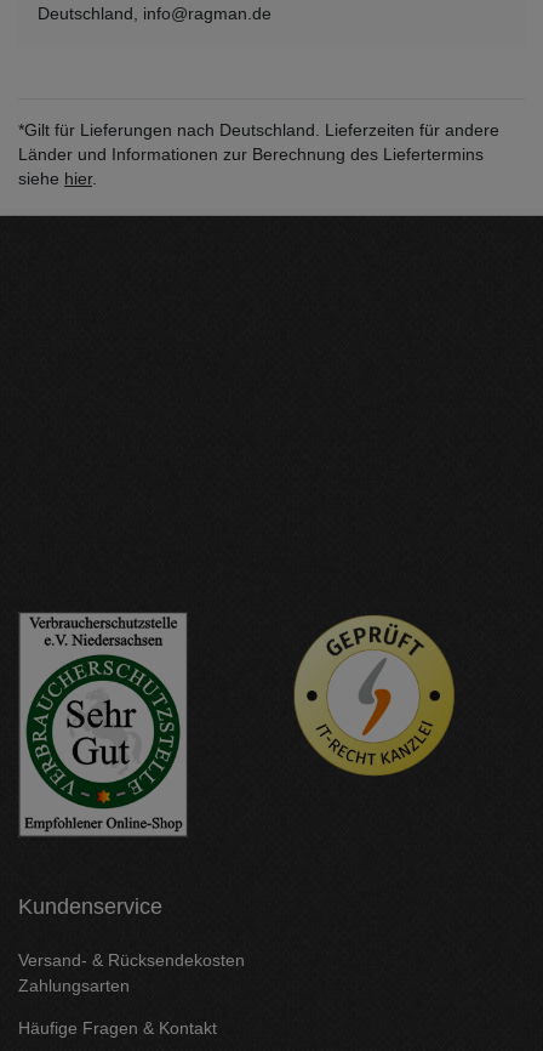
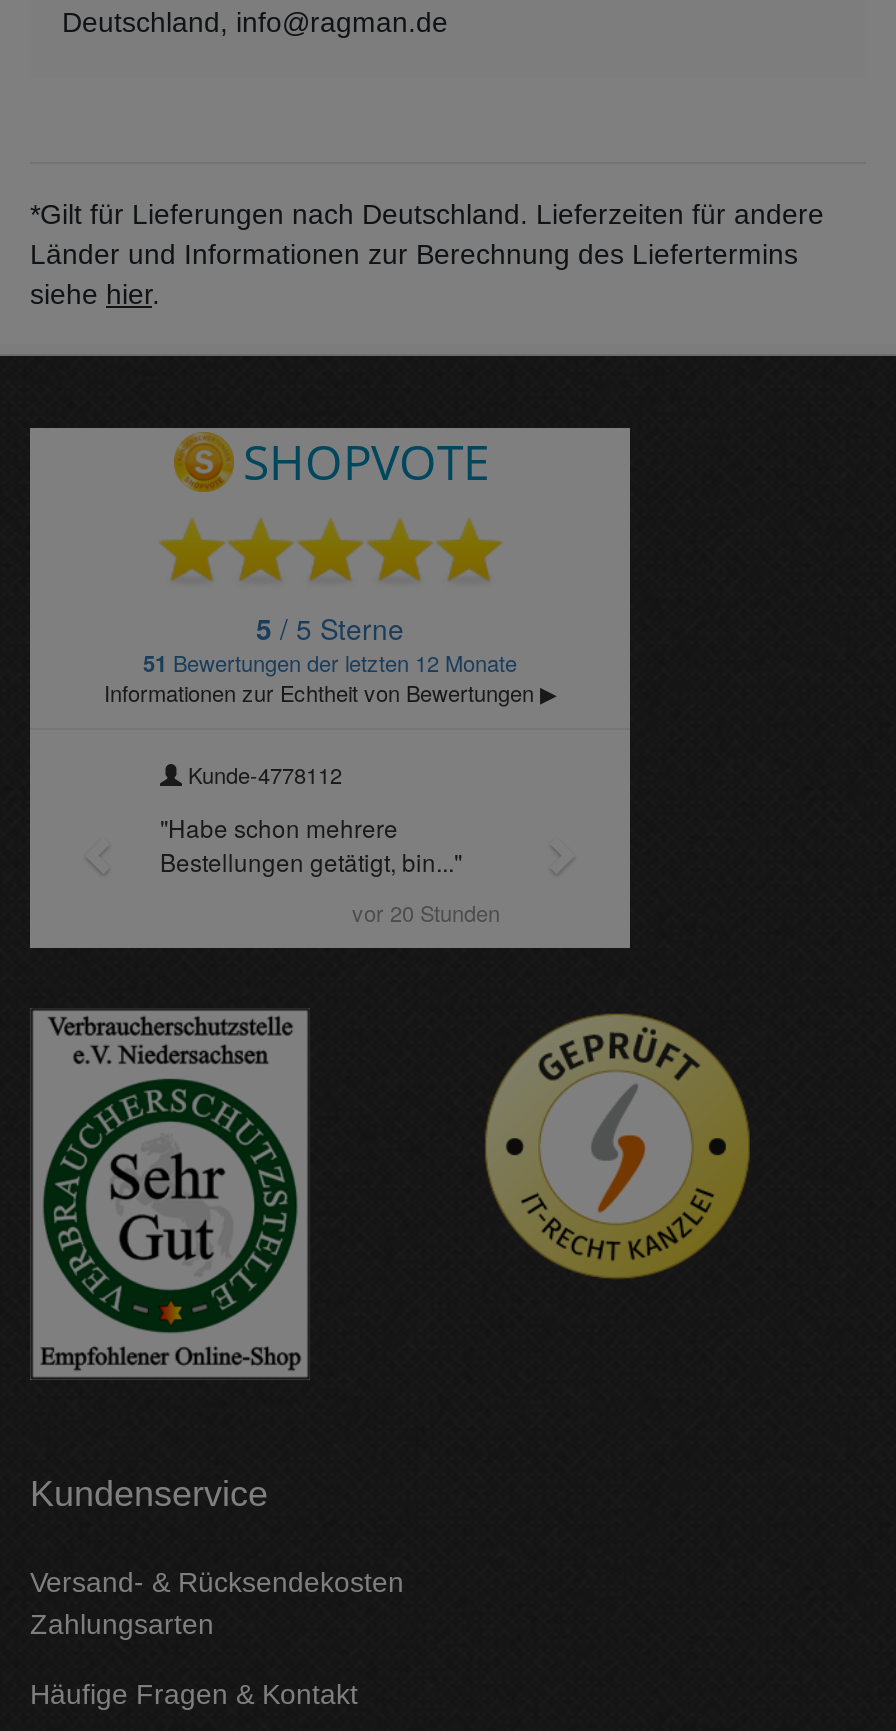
+ [image]
